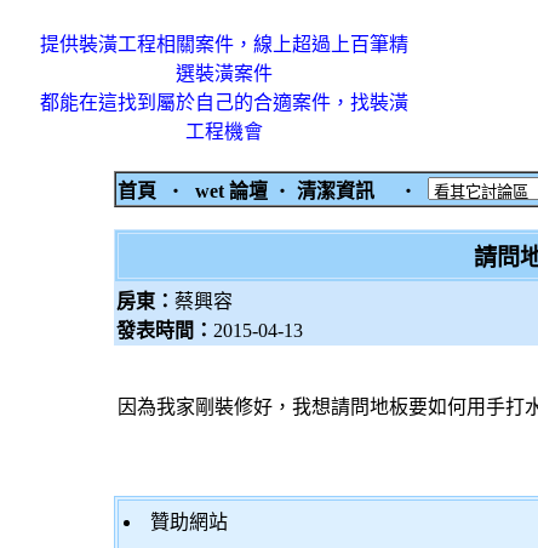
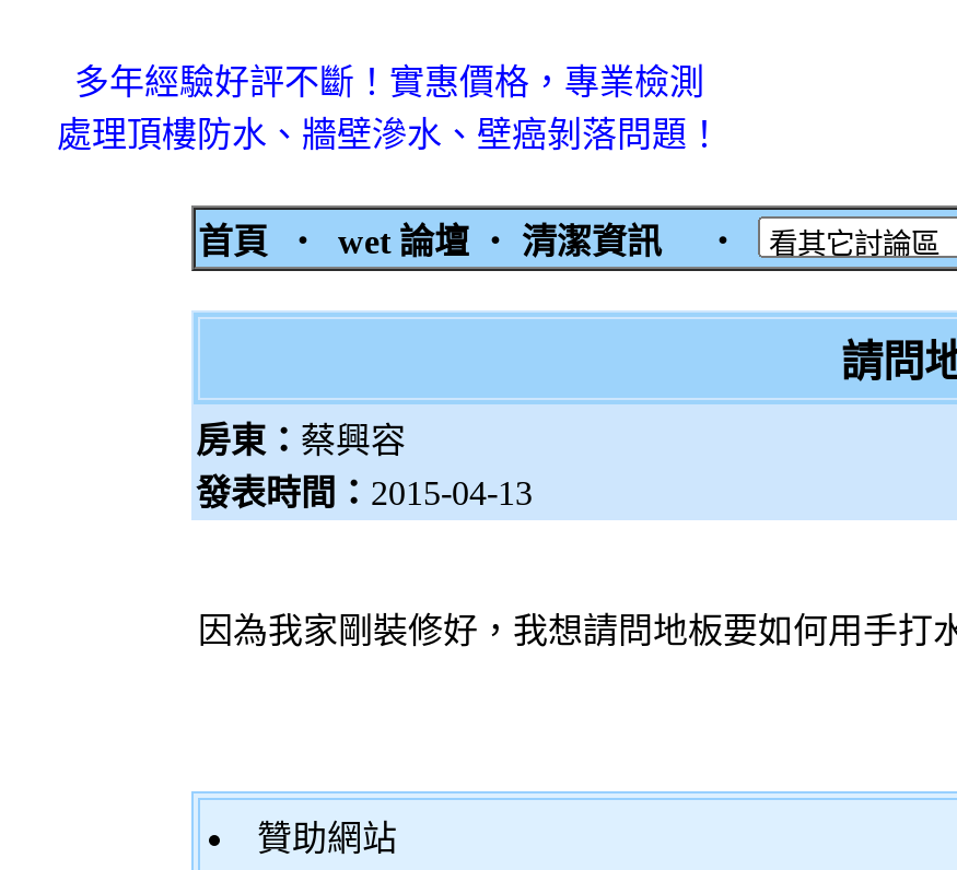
- 提供裝潢工程相關案件，線上超過上百筆精
- 選裝潢案件
- 都能在這找到屬於自己的合適案件，找裝潢
- 工程機會
+ 多年經驗好評不斷！實惠價格，專業檢測
+ 處理頂樓防水、牆壁滲水、壁癌剝落問題！
